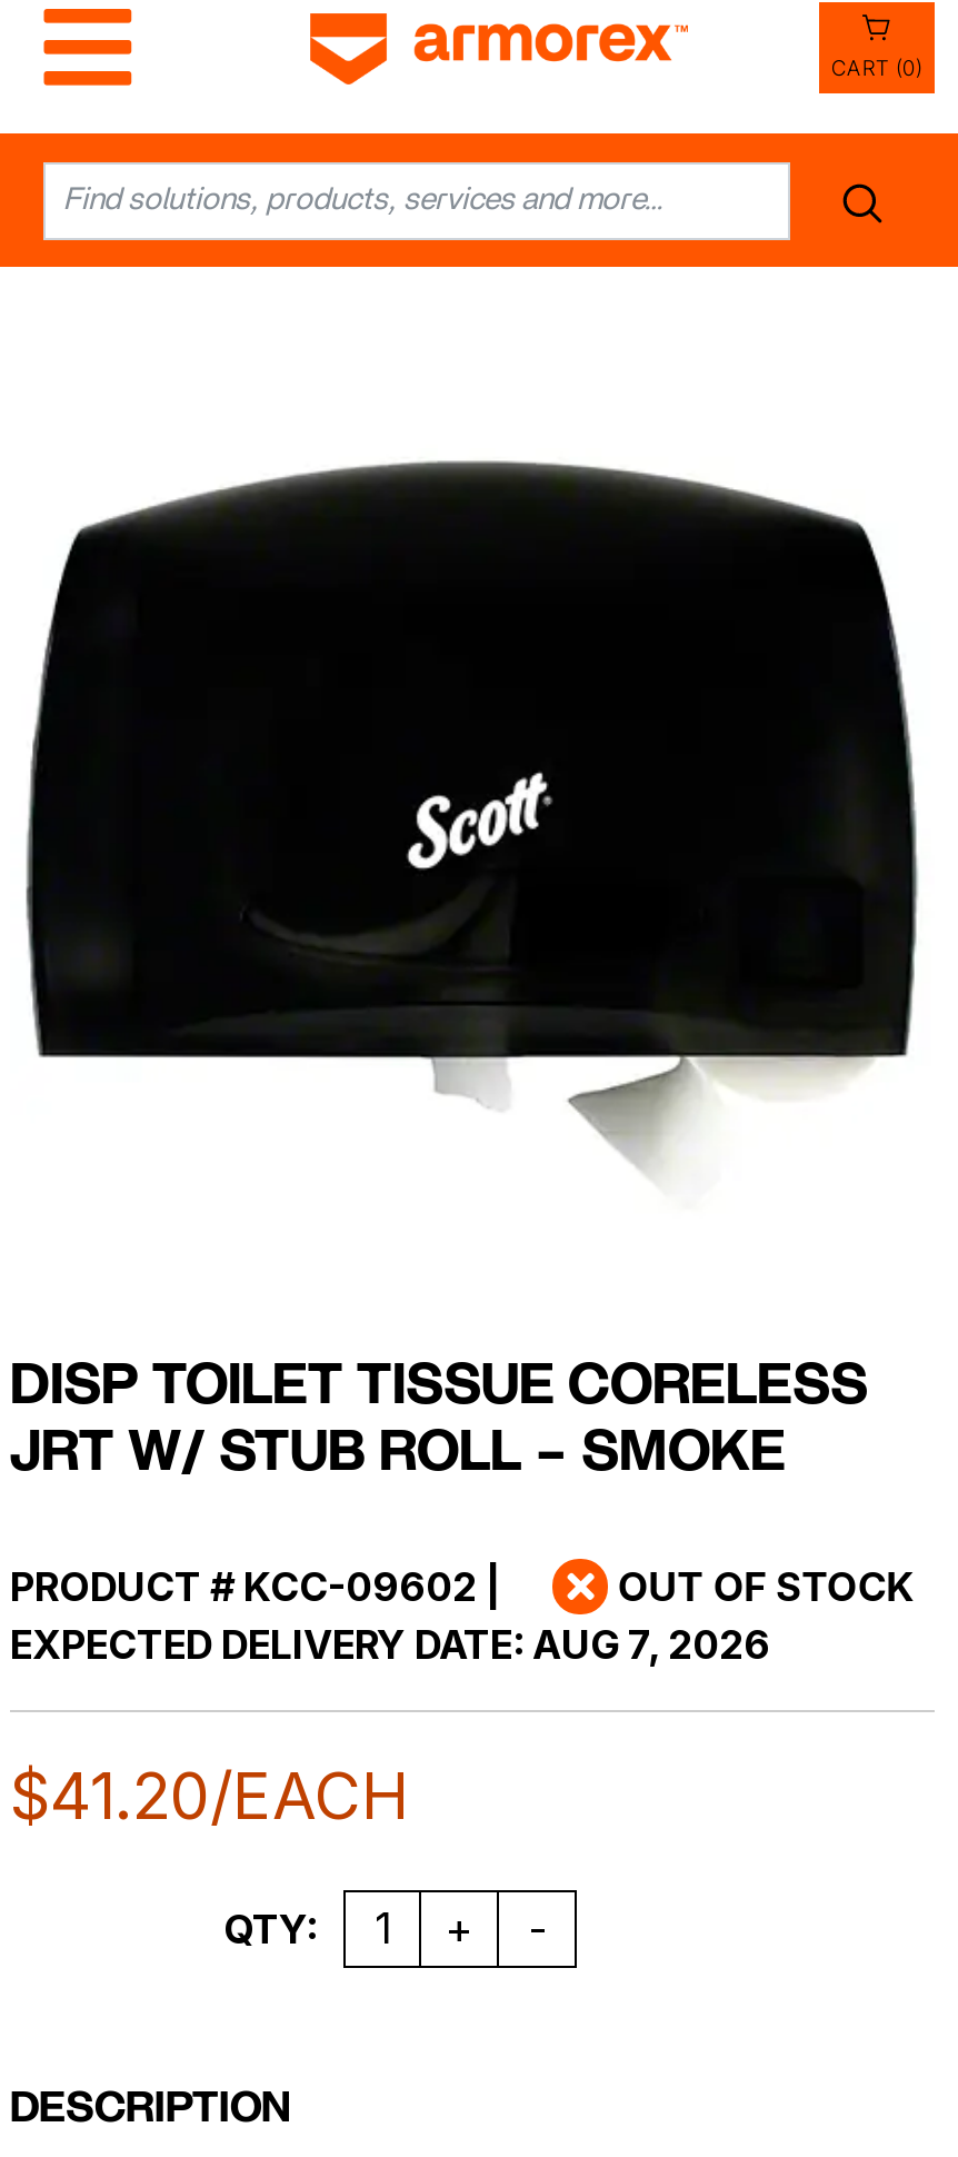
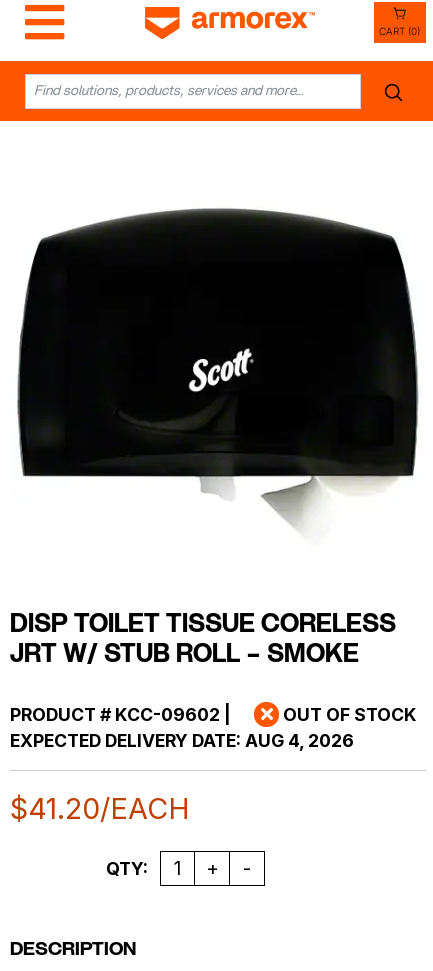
- EXPECTED DELIVERY DATE: AUG 7, 2026
+ EXPECTED DELIVERY DATE: AUG 4, 2026
